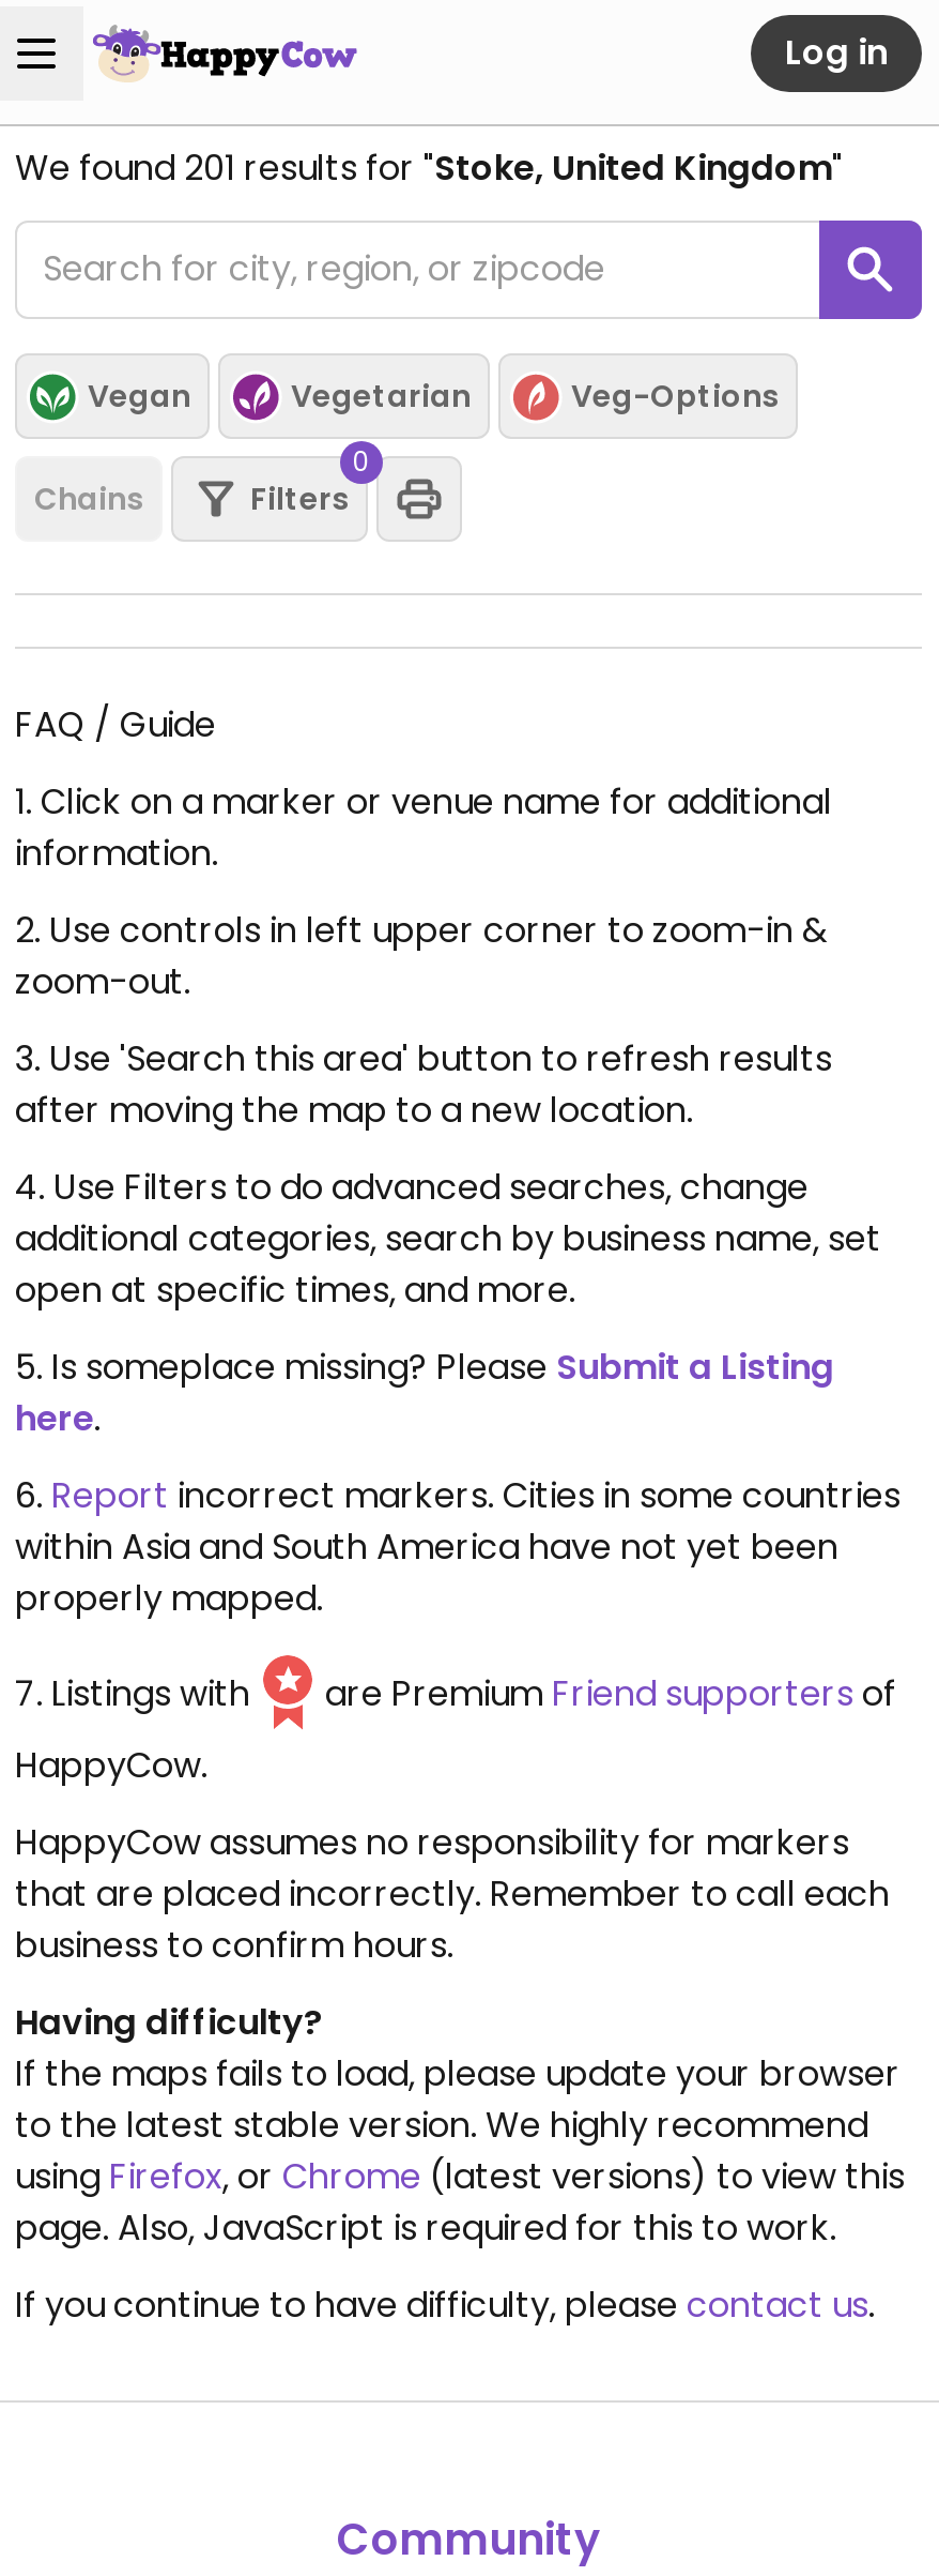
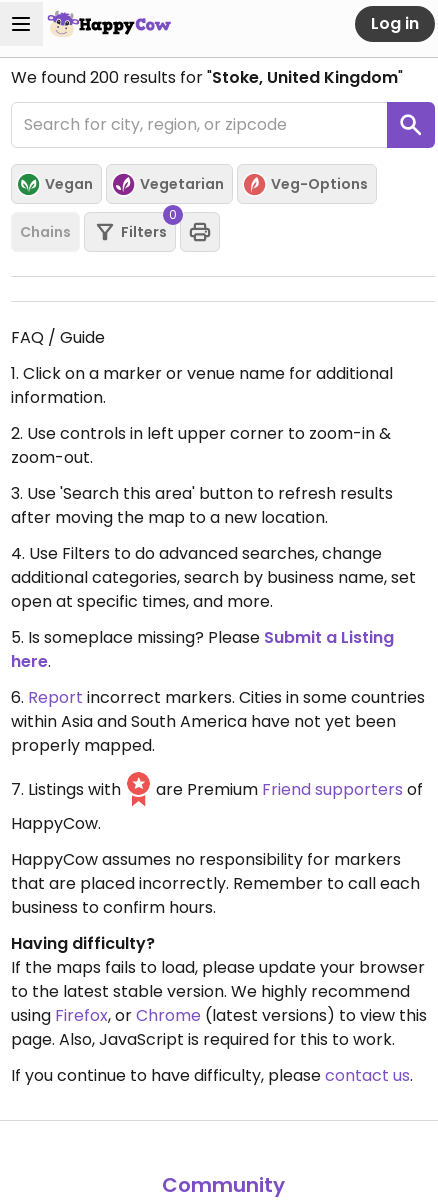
- We found 201 results for " Stoke, United Kingdom"
+ We found 200 results for " Stoke, United Kingdom"
